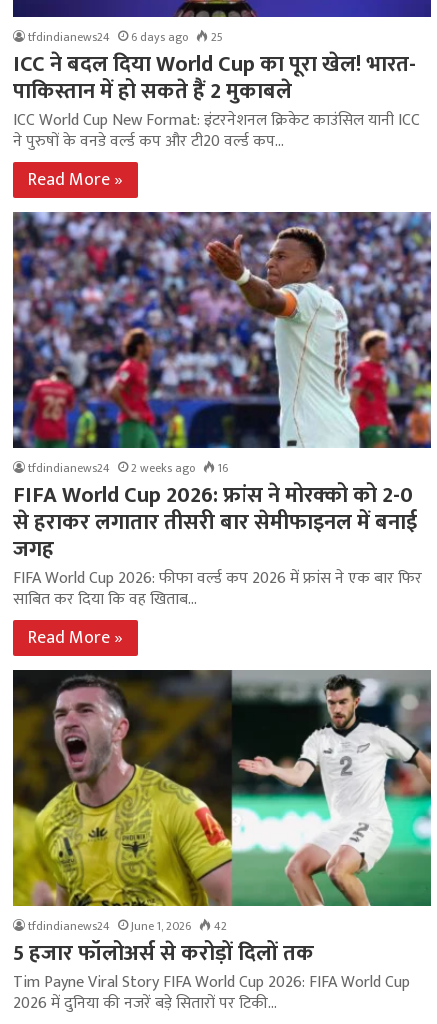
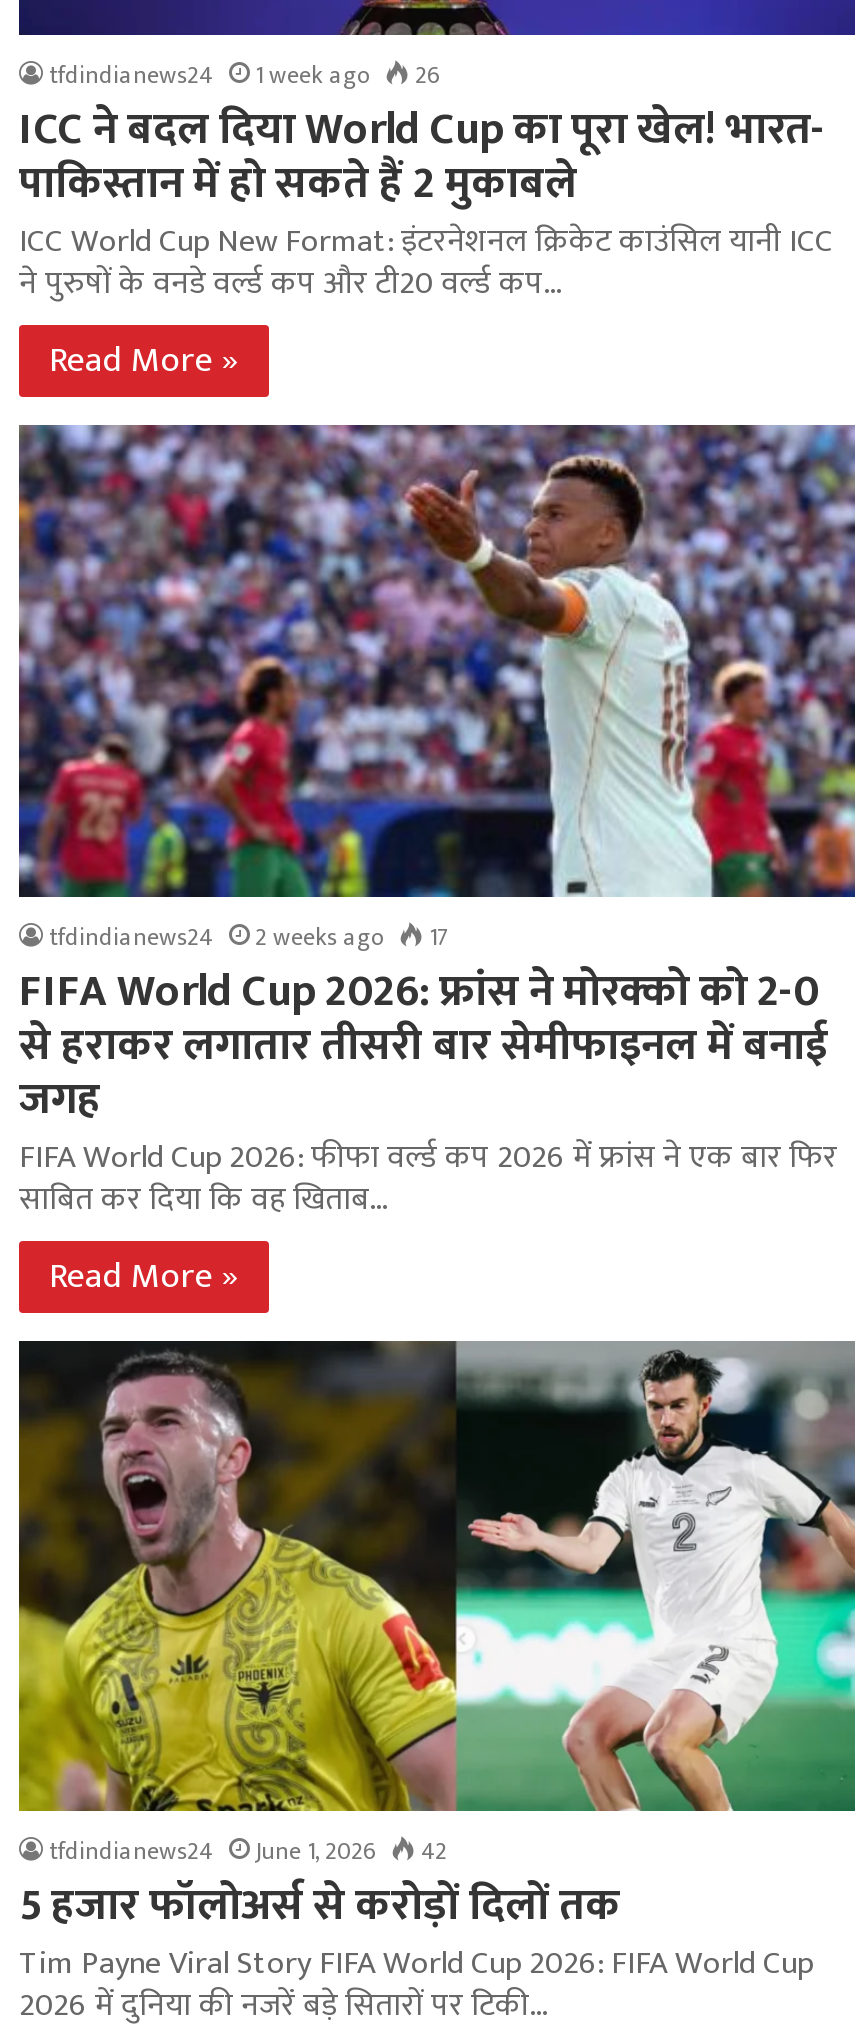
- 6 days ago
+ 1 week ago

- 25
+ 26

- tfdindianews24 2 weeks ago 16
+ tfdindianews24 2 weeks ago 17
